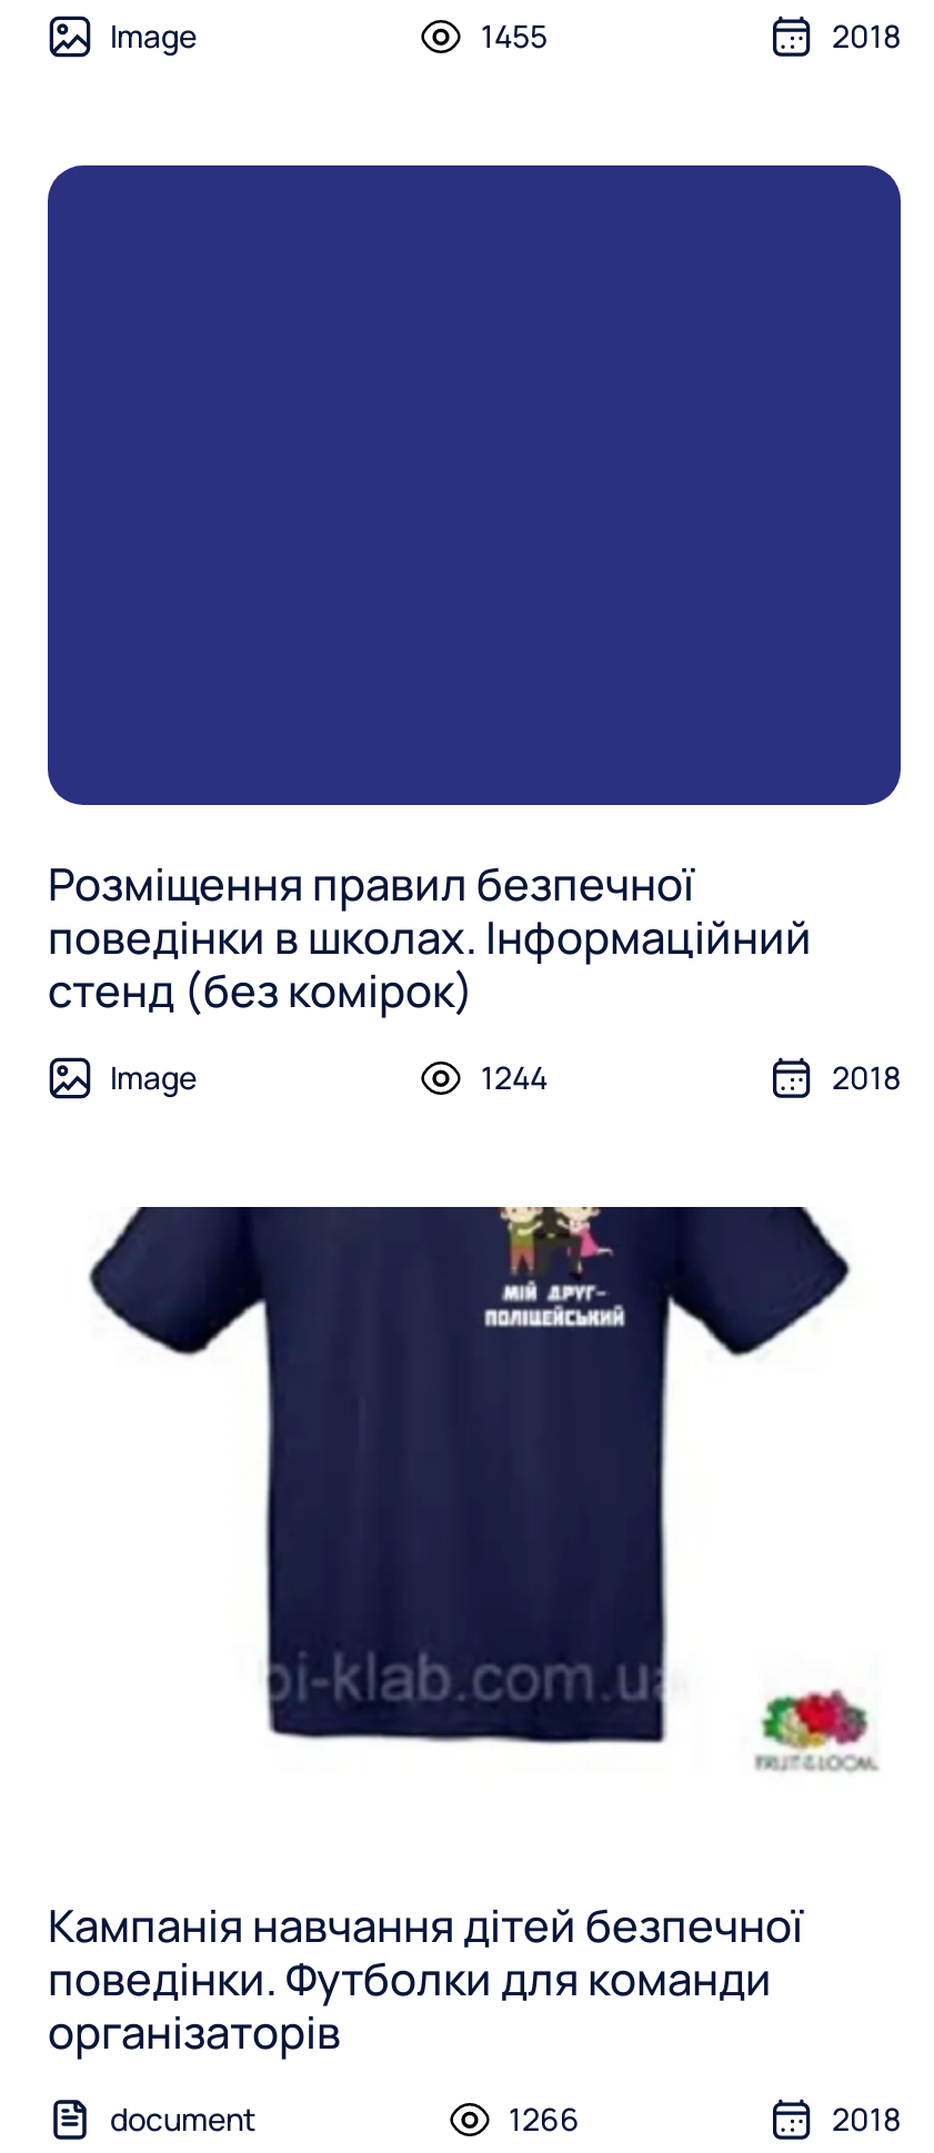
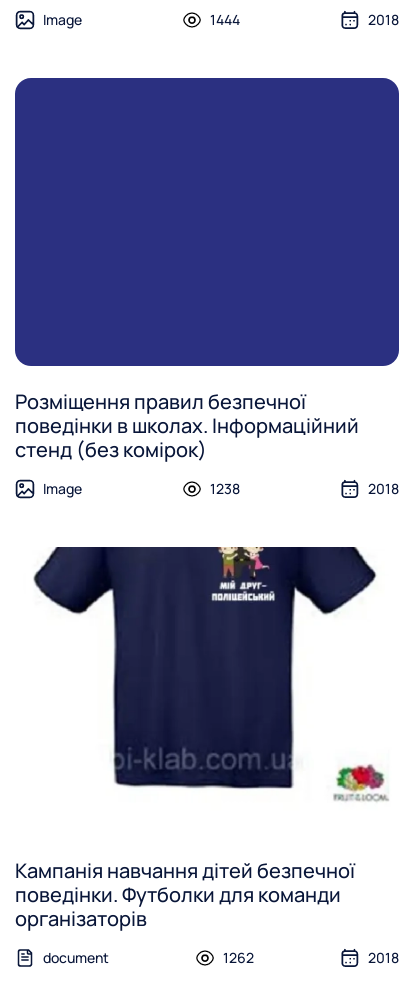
- 1455
+ 1444

- 1244
+ 1238

- 1266
+ 1262
